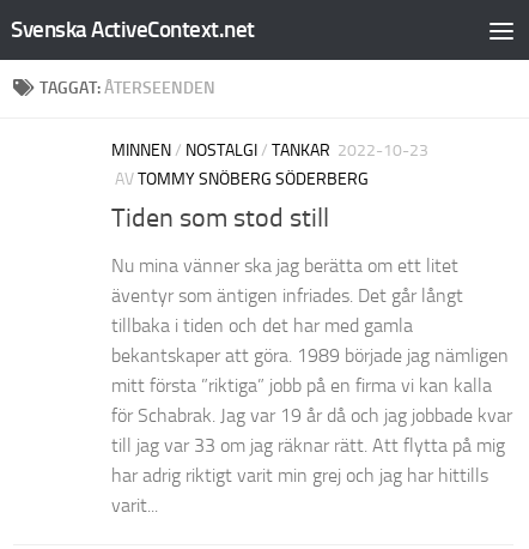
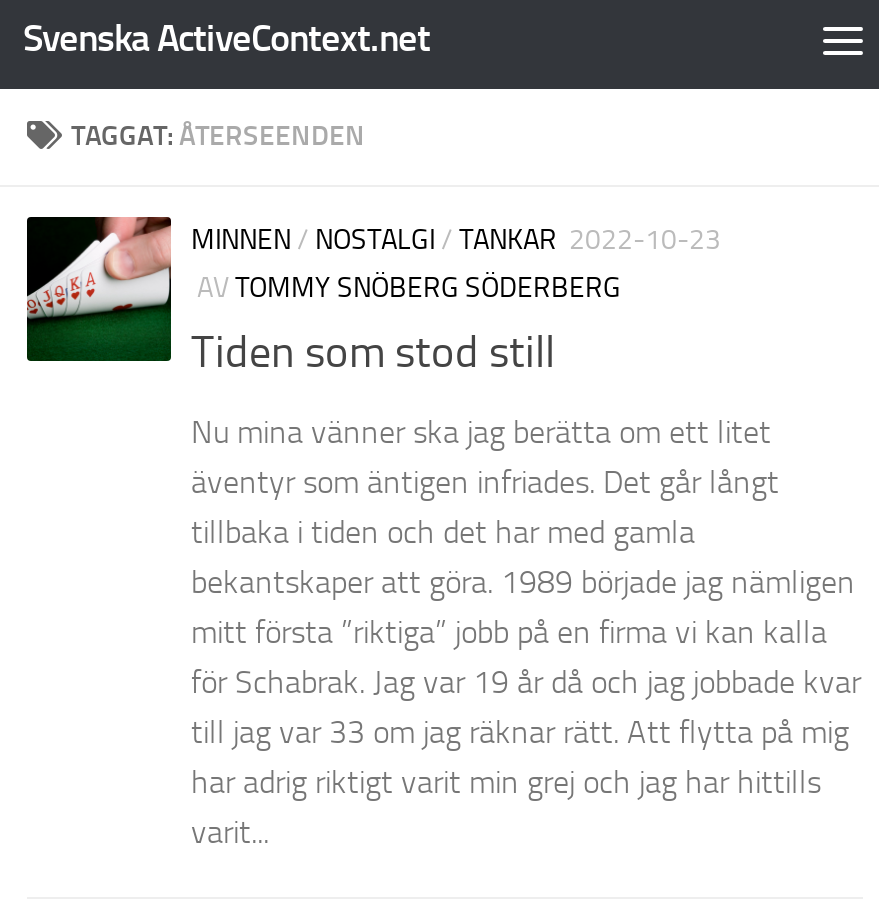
+ [image]
